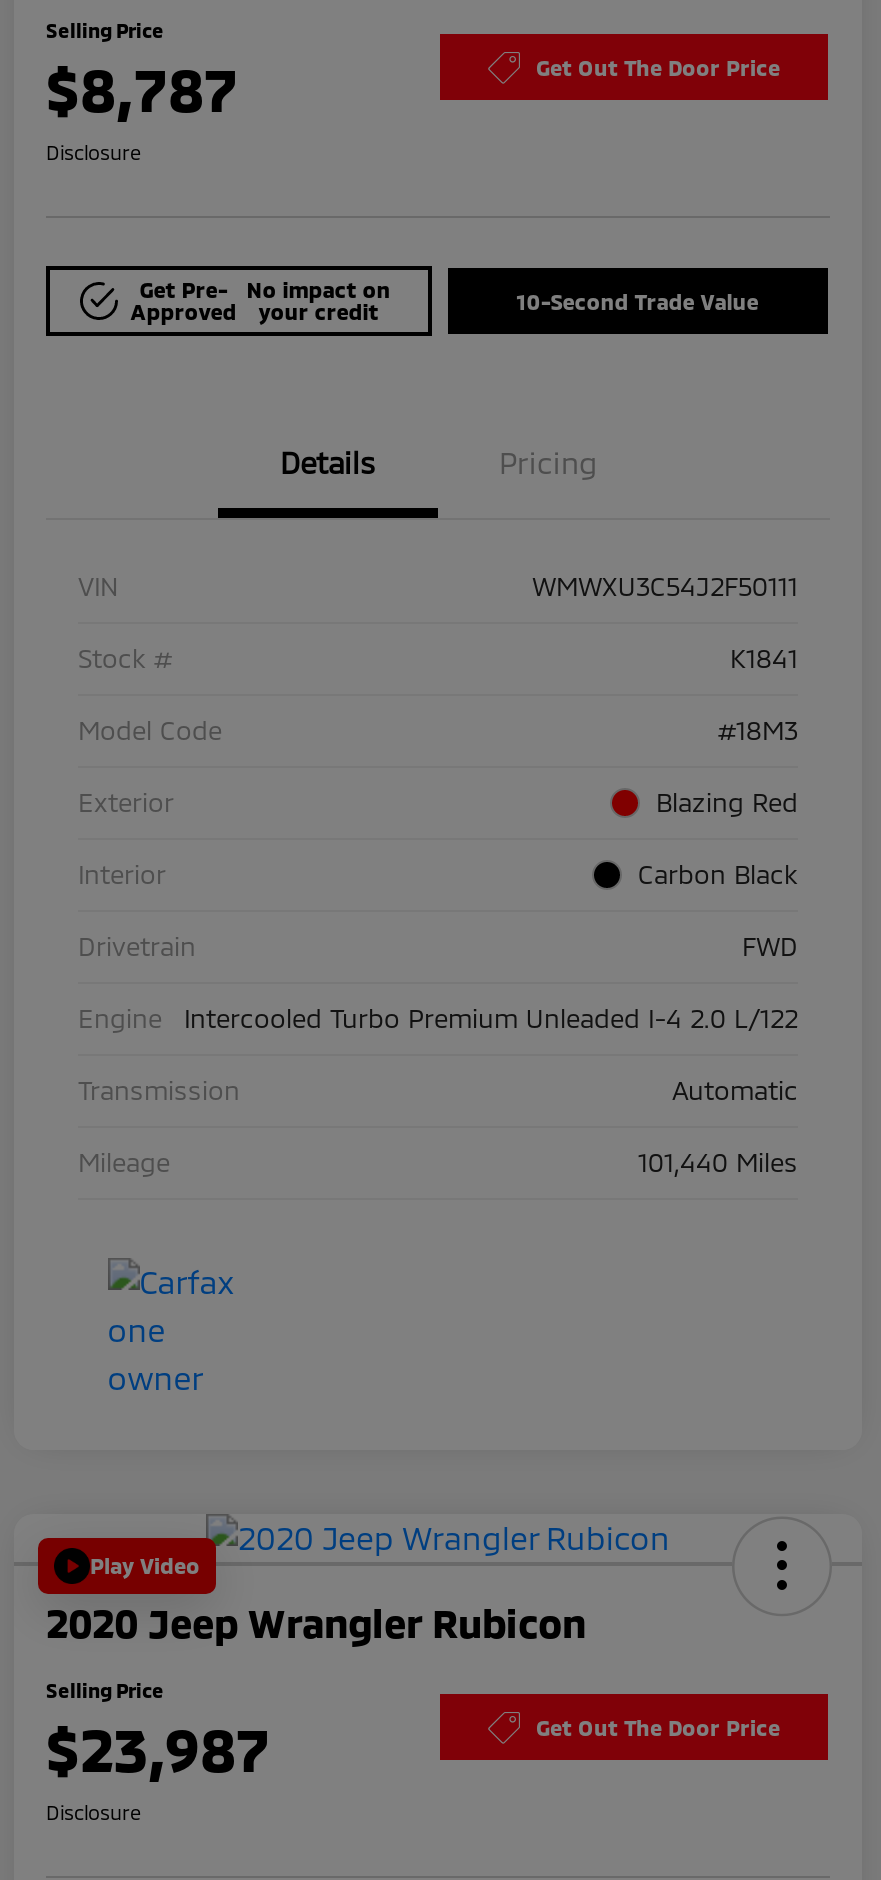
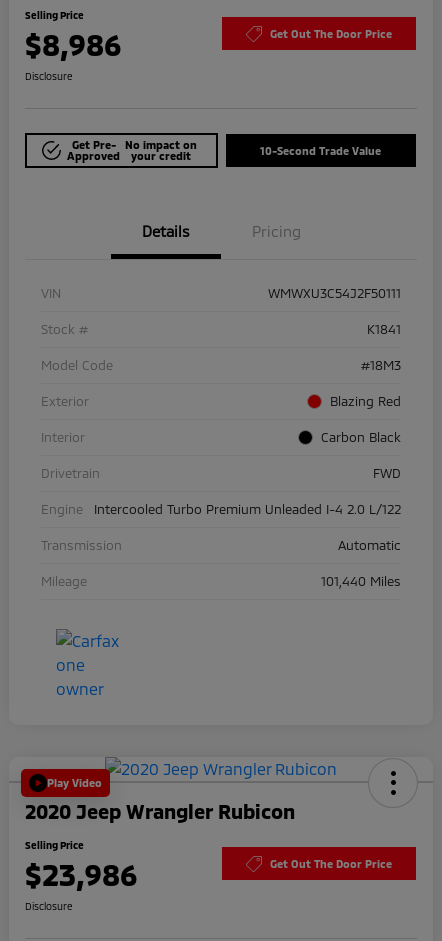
- $8,787
+ $8,986

- $23,987
+ $23,986
